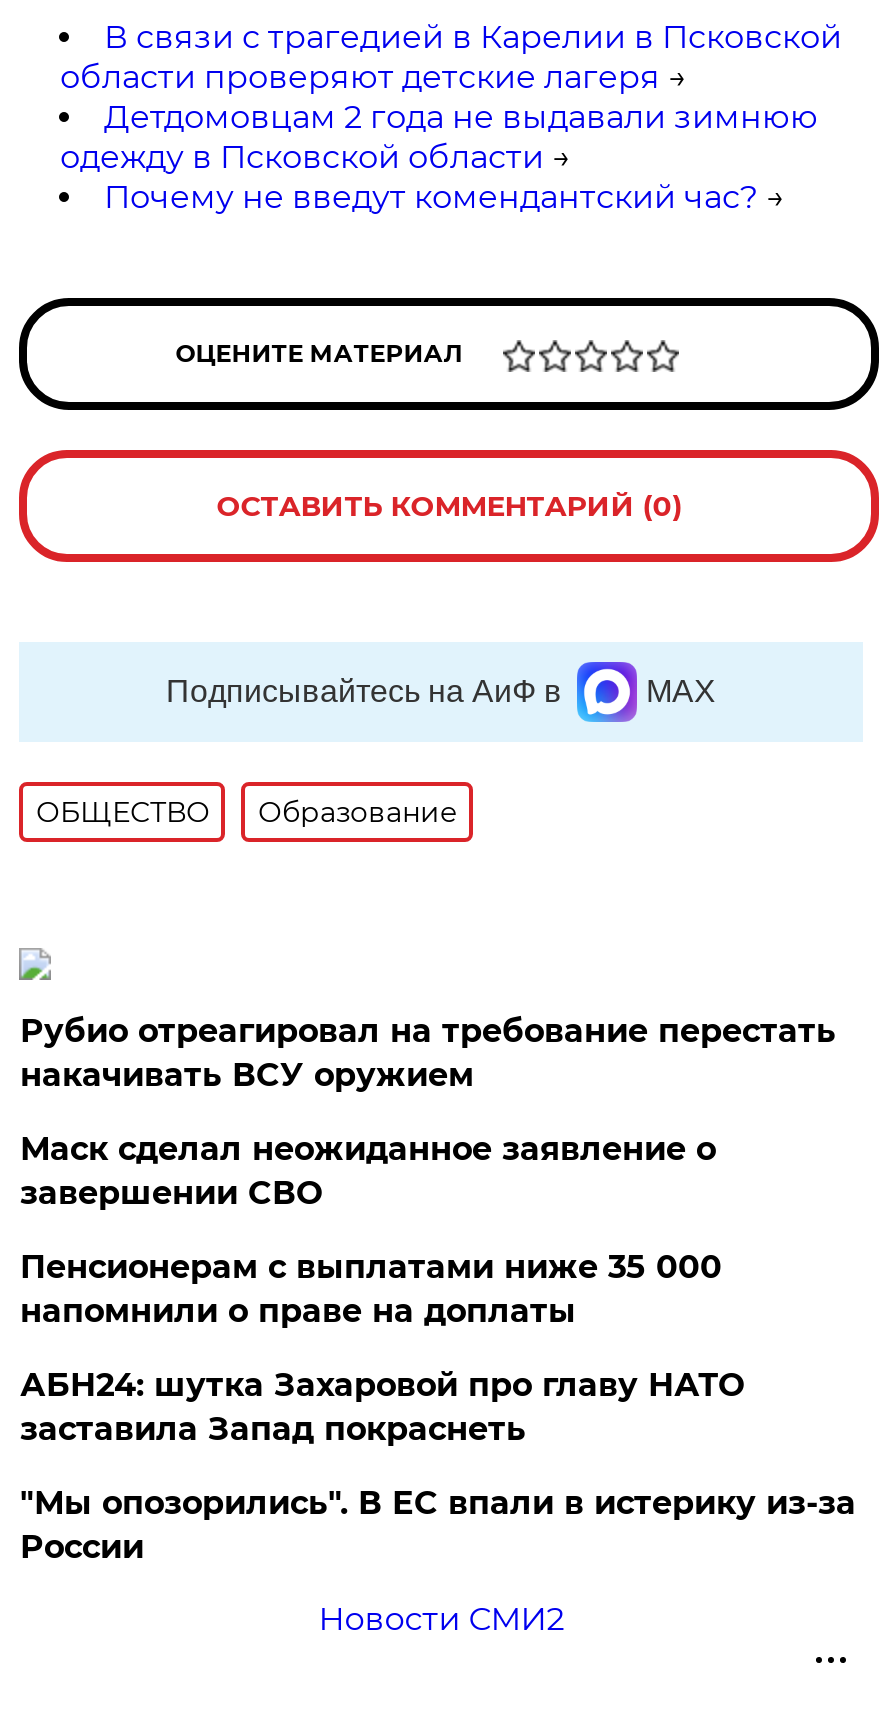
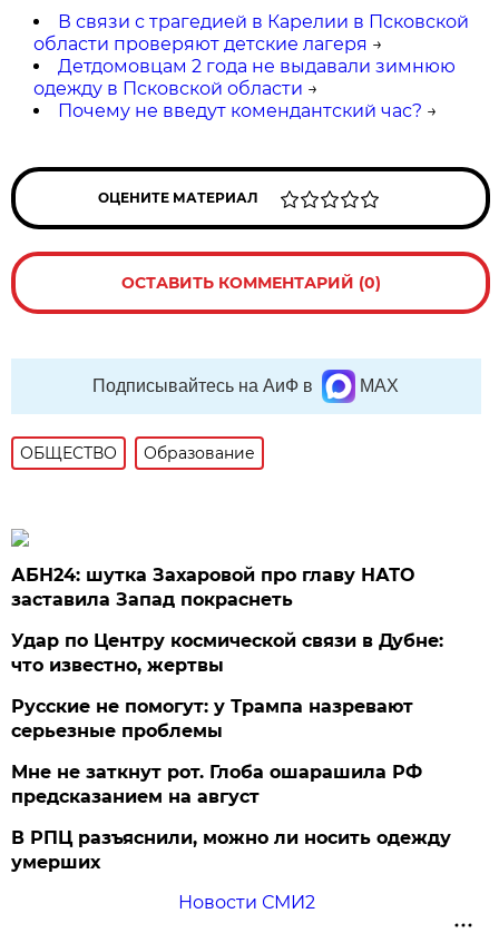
- Рубио отреагировал на требование перестать
- накачивать ВСУ оружием
- Маск сделал неожиданное заявление о
- завершении СВО
- Пенсионерам с выплатами ниже 35 000
- напомнили о праве на доплаты

moved up: АБН24: шутка Захаровой про главу НАТО | заставила Запад покраснеть

- "Мы опозорились". В ЕС впали в истерику из-за
- России
+ Удар по Центру космической связи в Дубне:
+ что известно, жертвы
+ Русские не помогут: у Трампа назревают
+ серьезные проблемы
+ Мне не заткнут рот. Глоба ошарашила РФ
+ предсказанием на август
+ В РПЦ разъяснили, можно ли носить одежду
+ умерших
